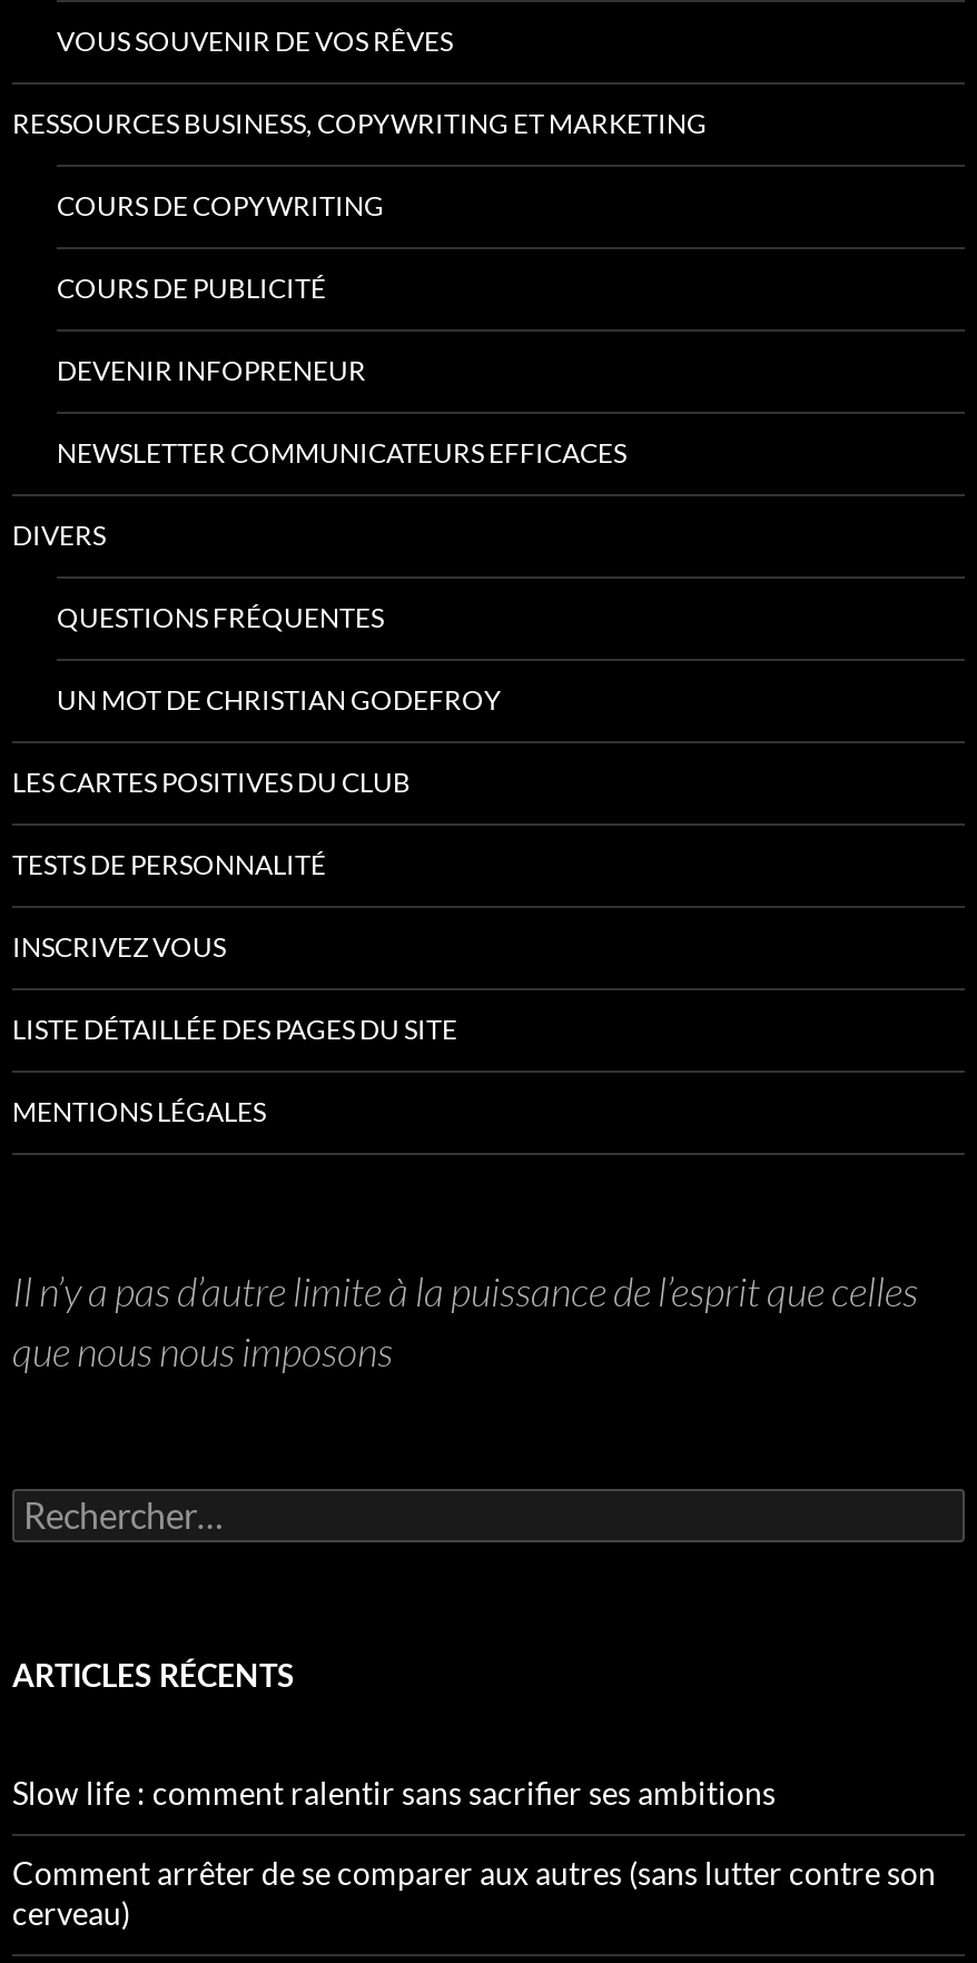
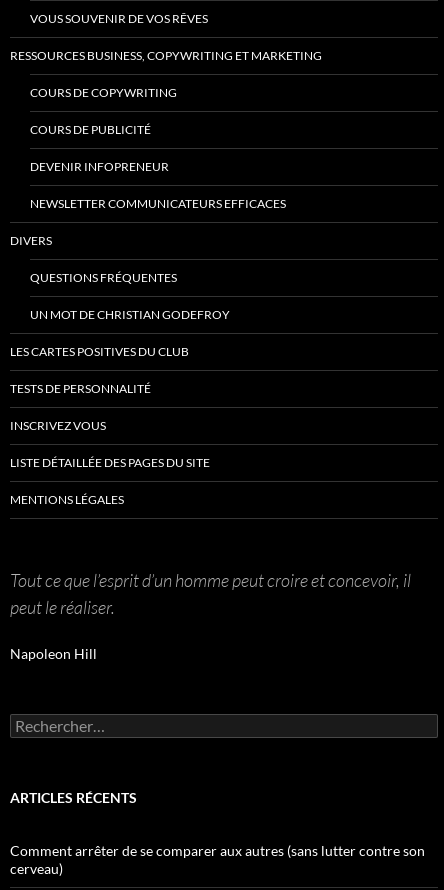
- Il n’y a pas d’autre limite à la puissance de l’esprit que celles
- que nous nous imposons
+ Tout ce que l’esprit d’un homme peut croire et concevoir, il
+ peut le réaliser.
+ Napoleon Hill

moved down: Rechercher : | ARTICLES RÉCENTS

- Slow life : comment ralentir sans sacrifier ses ambitions
